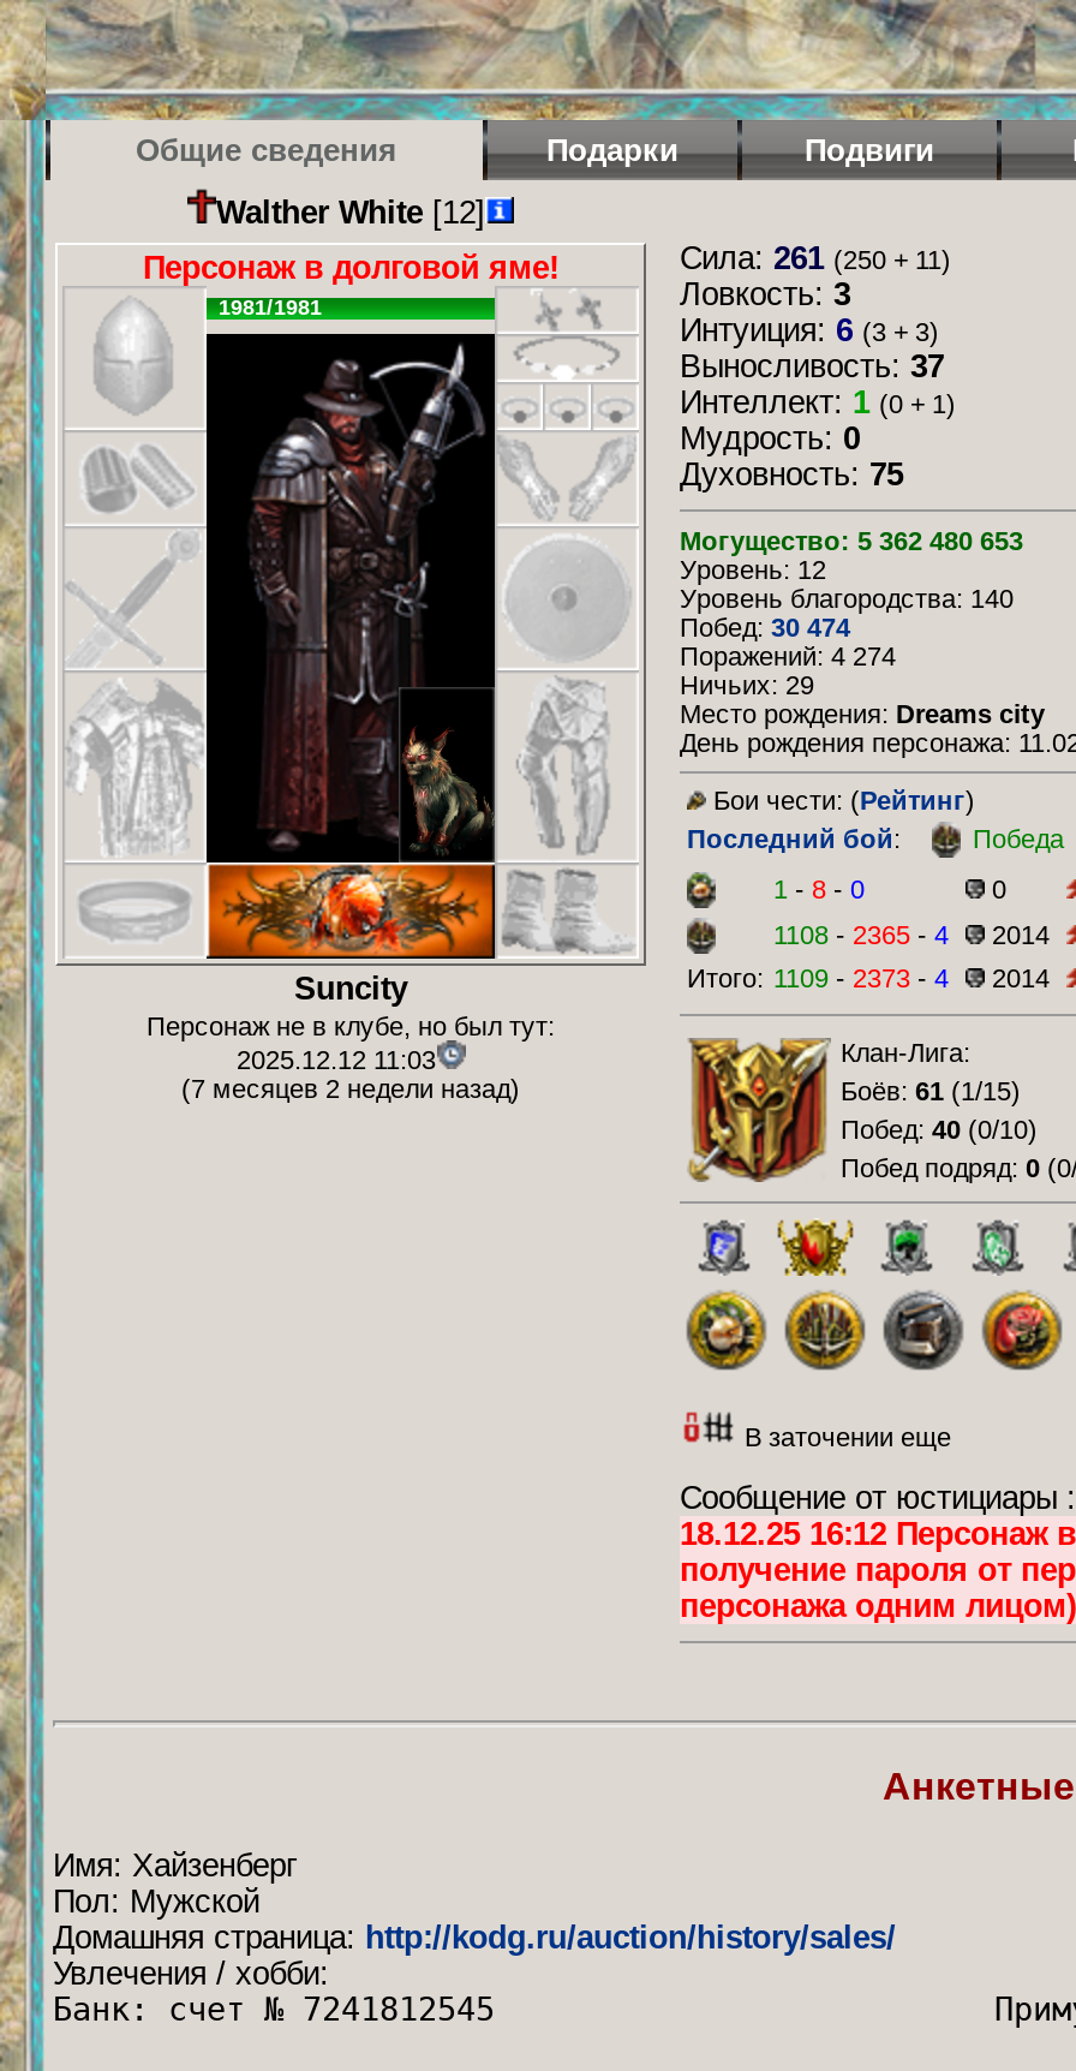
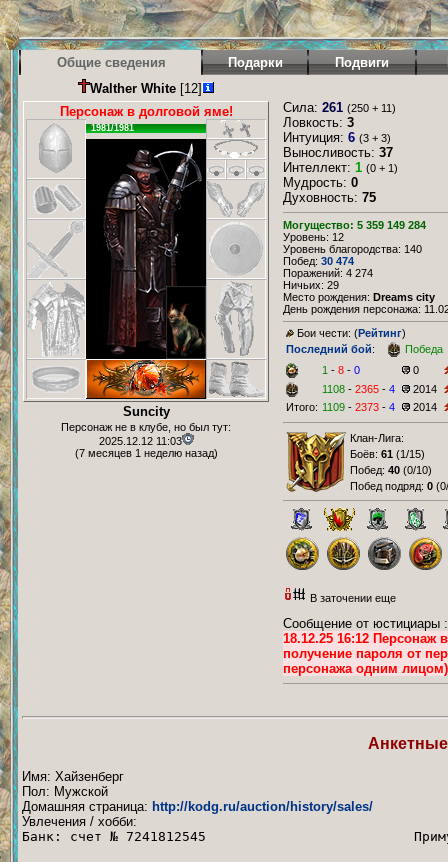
- Могущество: 5 362 480 653
+ Могущество: 5 359 149 284

- (7 месяцев 2 недели назад)
+ (7 месяцев 1 неделю назад)
